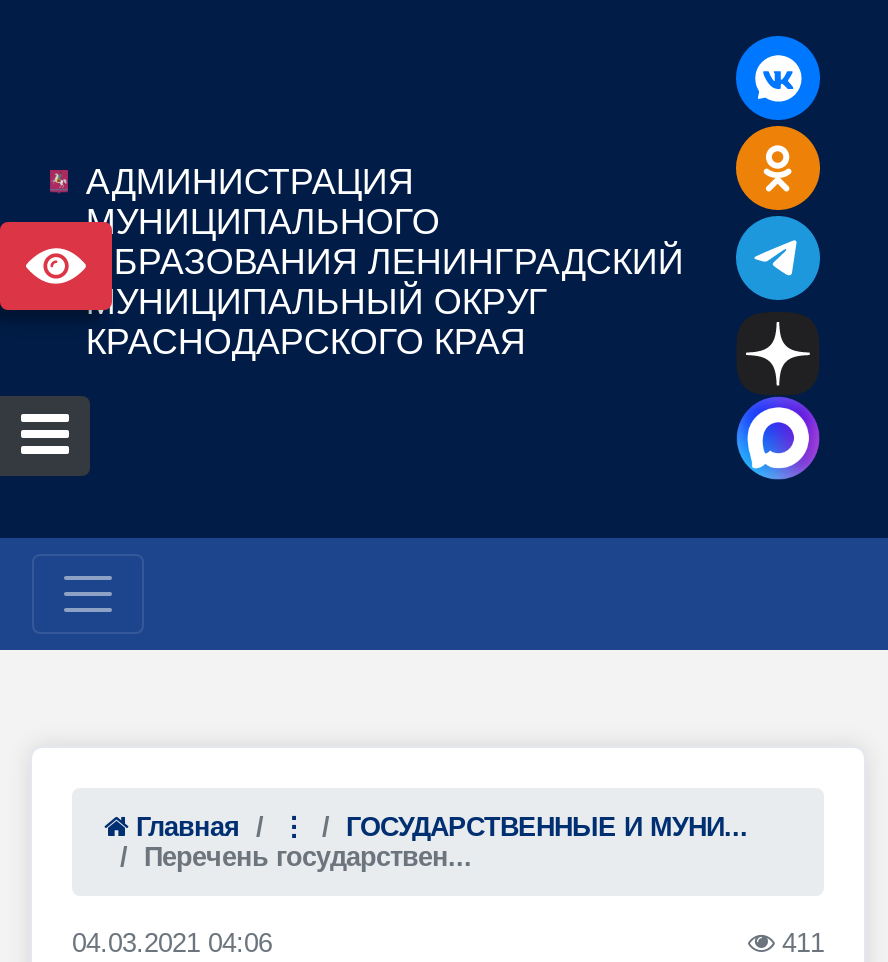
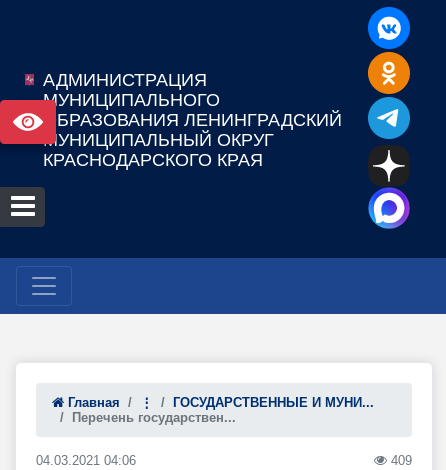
- 411
+ 409
